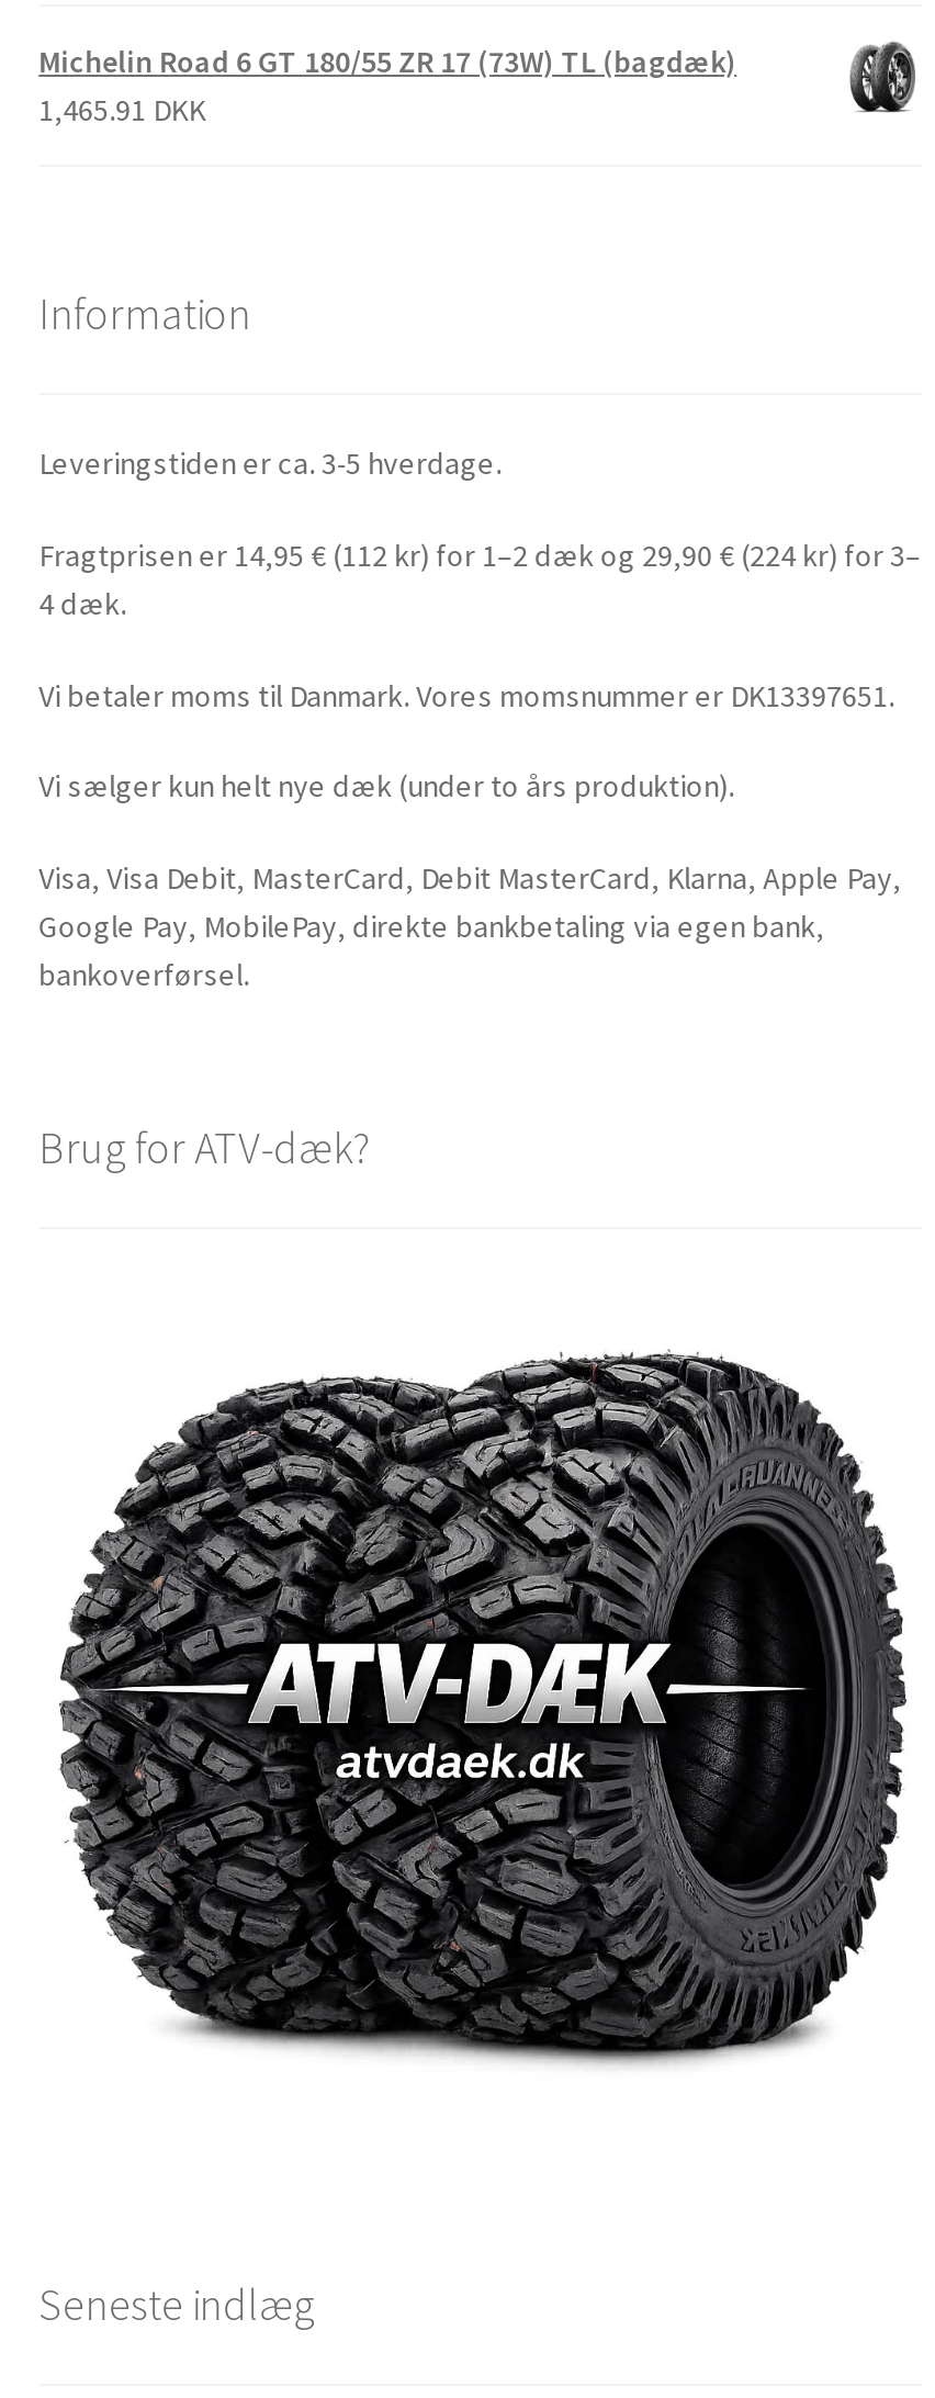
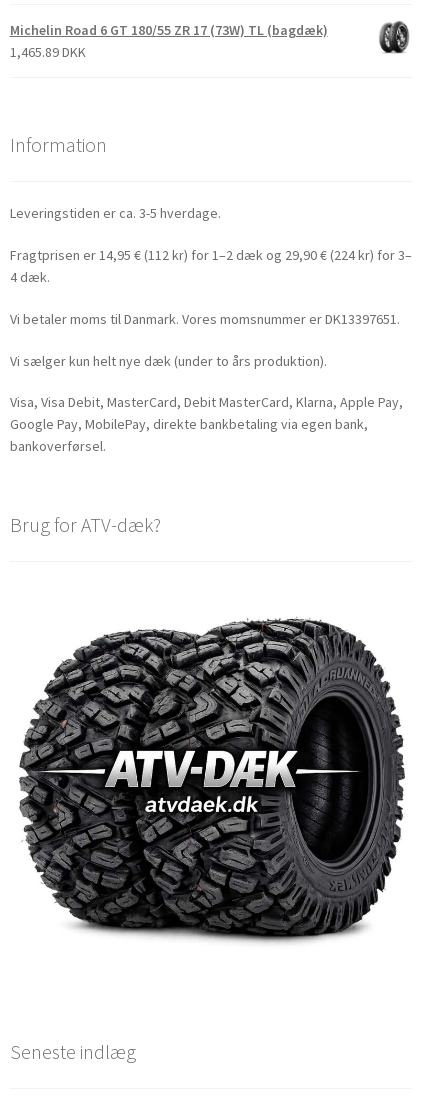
- 1,465.91 DKK
+ 1,465.89 DKK
